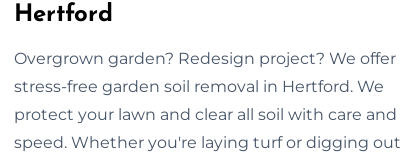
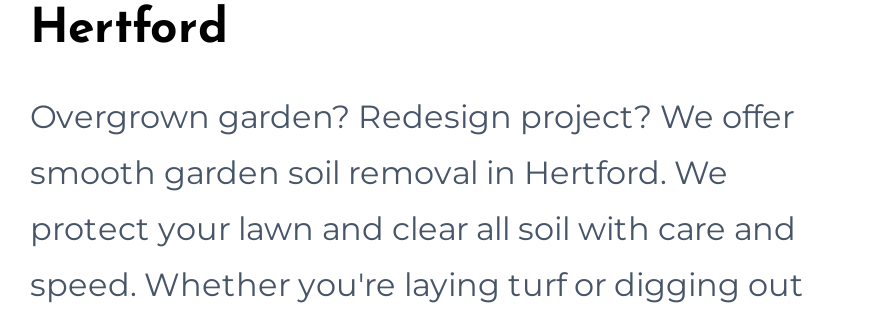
- stress-free garden soil removal in Hertford. We
+ smooth garden soil removal in Hertford. We
